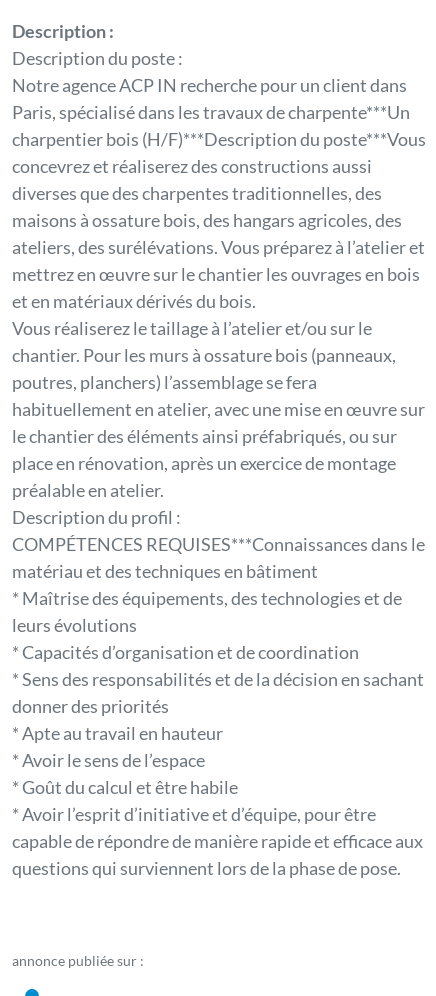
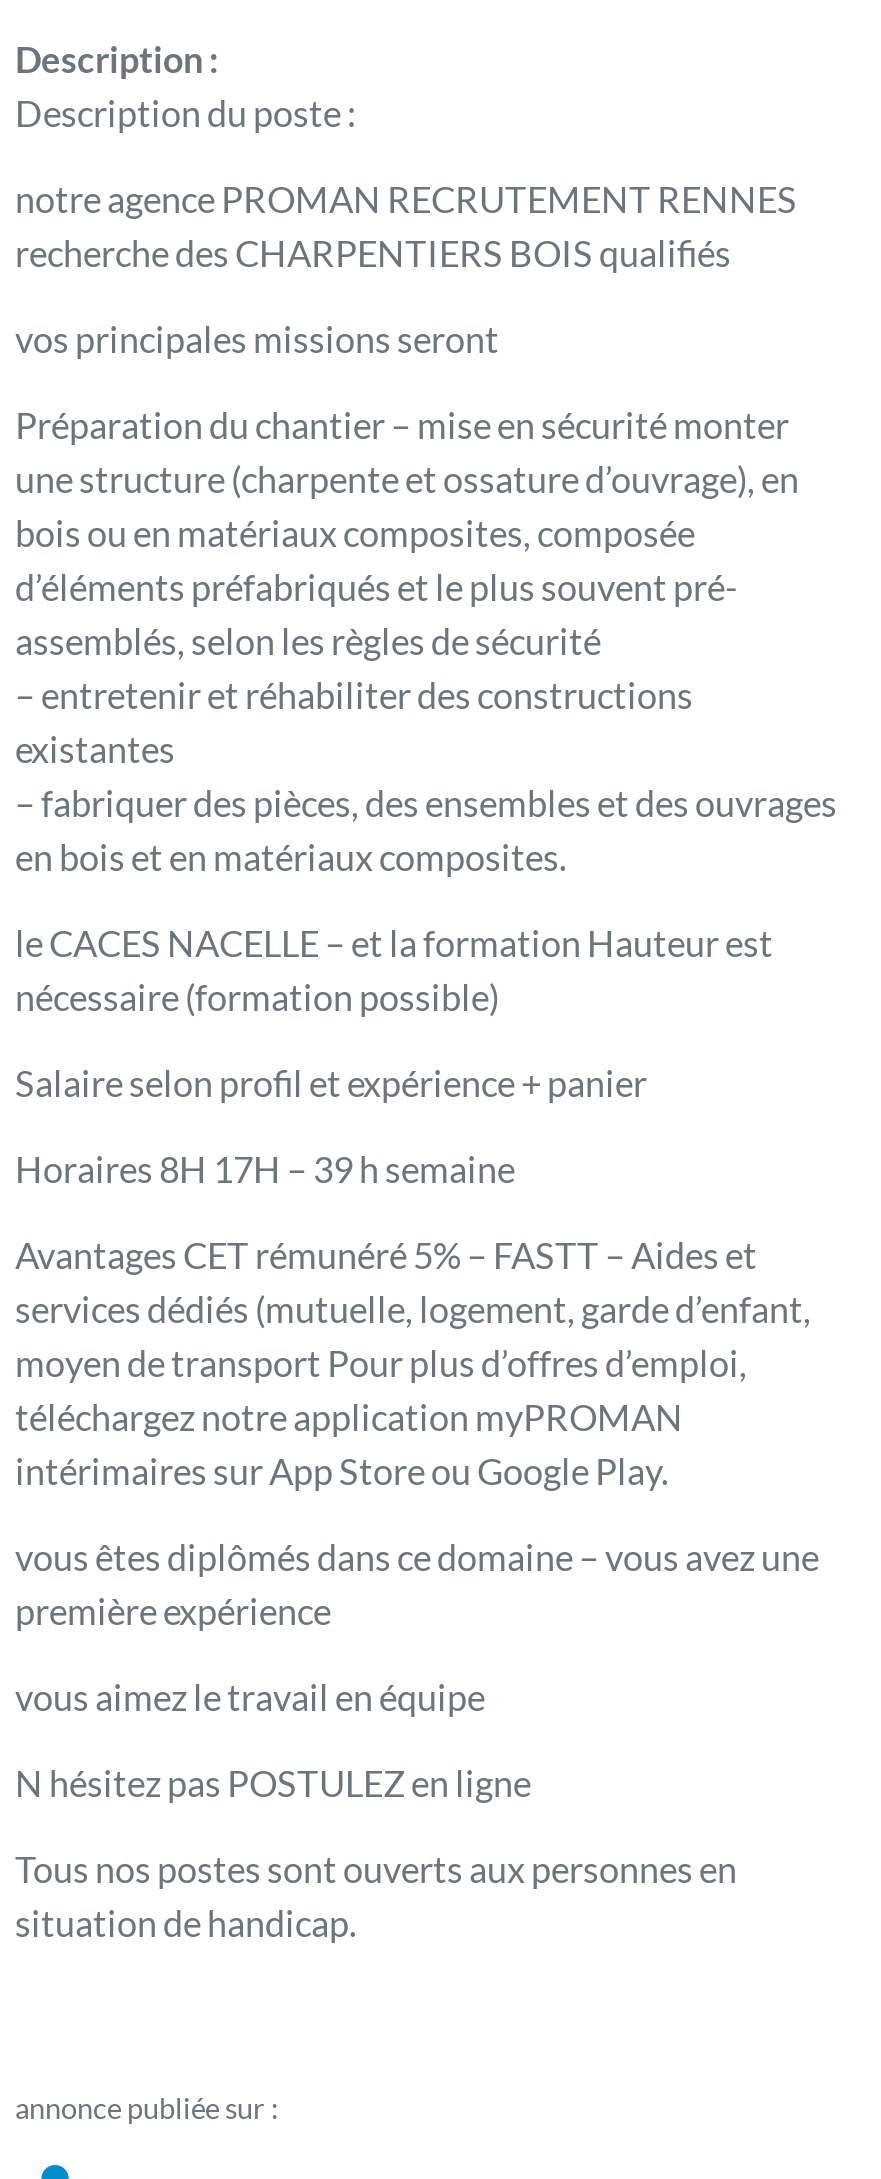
- Notre agence ACP IN recherche pour un client dans
- Paris, spécialisé dans les travaux de charpente***Un
- charpentier bois (H/F)***Description du poste***Vous
- concevrez et réaliserez des constructions aussi
- diverses que des charpentes traditionnelles, des
- maisons à ossature bois, des hangars agricoles, des
- ateliers, des surélévations. Vous préparez à l’atelier et
- mettrez en œuvre sur le chantier les ouvrages en bois
- et en matériaux dérivés du bois.
- Vous réaliserez le taillage à l’atelier et/ou sur le
- chantier. Pour les murs à ossature bois (panneaux,
- poutres, planchers) l’assemblage se fera
- habituellement en atelier, avec une mise en œuvre sur
- le chantier des éléments ainsi préfabriqués, ou sur
- place en rénovation, après un exercice de montage
- préalable en atelier.
- Description du profil :
- COMPÉTENCES REQUISES***Connaissances dans le
- matériau et des techniques en bâtiment
- * Maîtrise des équipements, des technologies et de
- leurs évolutions
- * Capacités d’organisation et de coordination
- * Sens des responsabilités et de la décision en sachant
- donner des priorités
- * Apte au travail en hauteur
- * Avoir le sens de l’espace
- * Goût du calcul et être habile
- * Avoir l’esprit d’initiative et d’équipe, pour être
- capable de répondre de manière rapide et efficace aux
- questions qui surviennent lors de la phase de pose.
+ notre agence PROMAN RECRUTEMENT RENNES
+ recherche des CHARPENTIERS BOIS qualifiés
+ vos principales missions seront
+ Préparation du chantier – mise en sécurité monter
+ une structure (charpente et ossature d’ouvrage), en
+ bois ou en matériaux composites, composée
+ d’éléments préfabriqués et le plus souvent pré-
+ assemblés, selon les règles de sécurité
+ – entretenir et réhabiliter des constructions
+ existantes
+ – fabriquer des pièces, des ensembles et des ouvrages
+ en bois et en matériaux composites.
+ le CACES NACELLE – et la formation Hauteur est
+ nécessaire (formation possible)
+ Salaire selon profil et expérience + panier
+ Horaires 8H 17H – 39 h semaine
+ Avantages CET rémunéré 5% – FASTT – Aides et
+ services dédiés (mutuelle, logement, garde d’enfant,
+ moyen de transport Pour plus d’offres d’emploi,
+ téléchargez notre application myPROMAN
+ intérimaires sur App Store ou Google Play.
+ vous êtes diplômés dans ce domaine – vous avez une
+ première expérience
+ vous aimez le travail en équipe
+ N hésitez pas POSTULEZ en ligne
+ Tous nos postes sont ouverts aux personnes en
+ situation de handicap.
